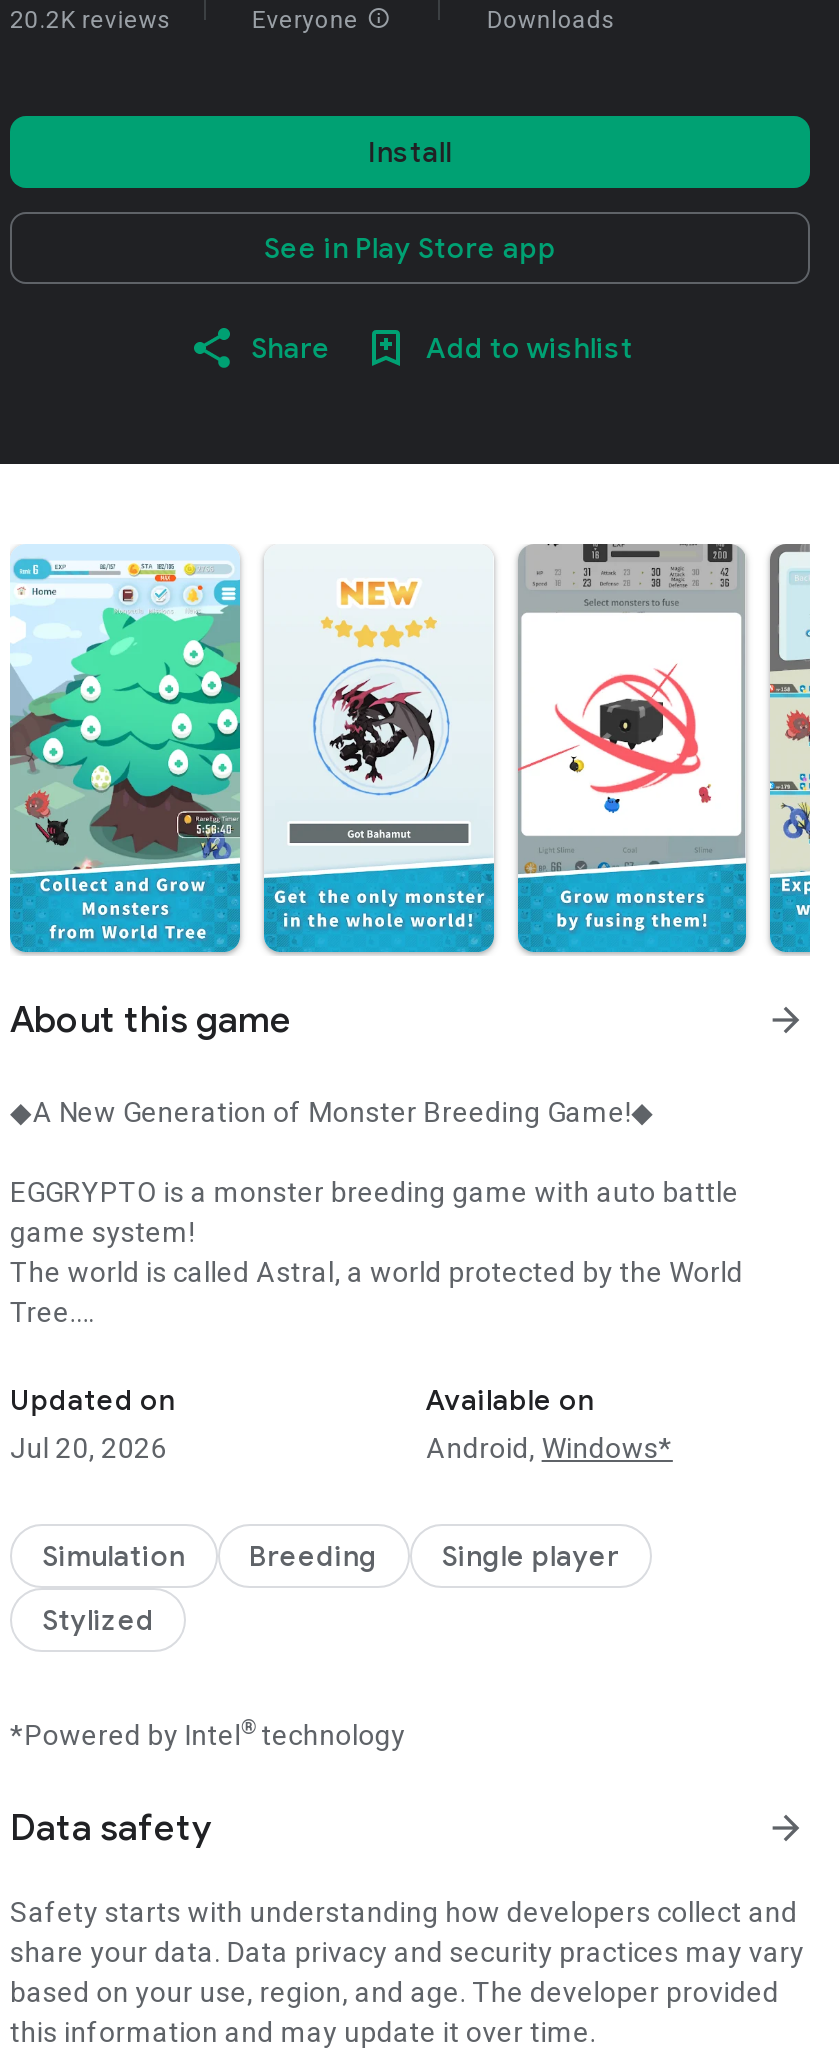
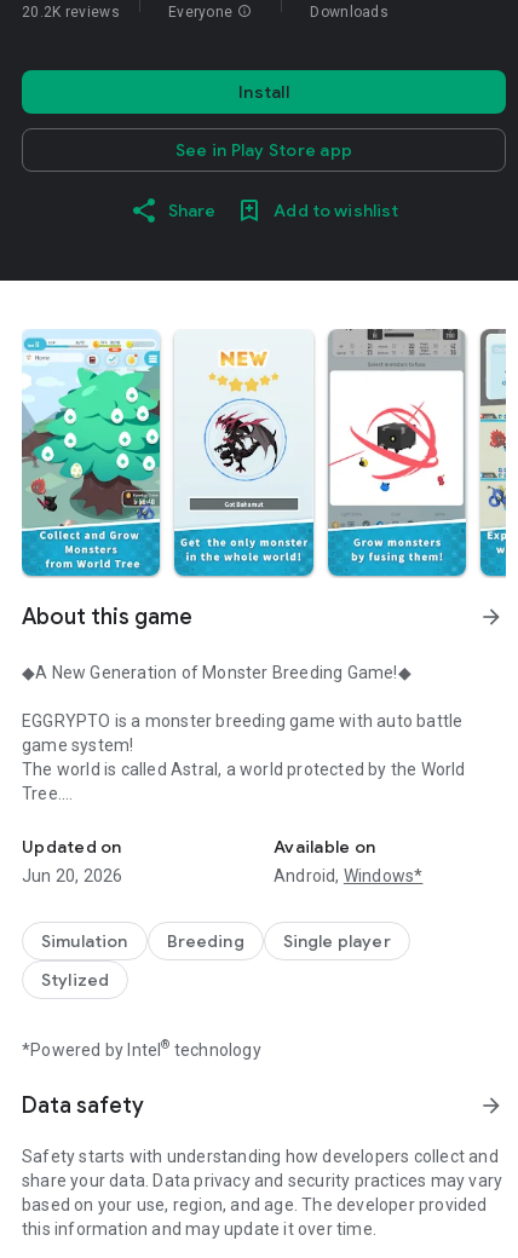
- Jul 20, 2026
+ Jun 20, 2026
